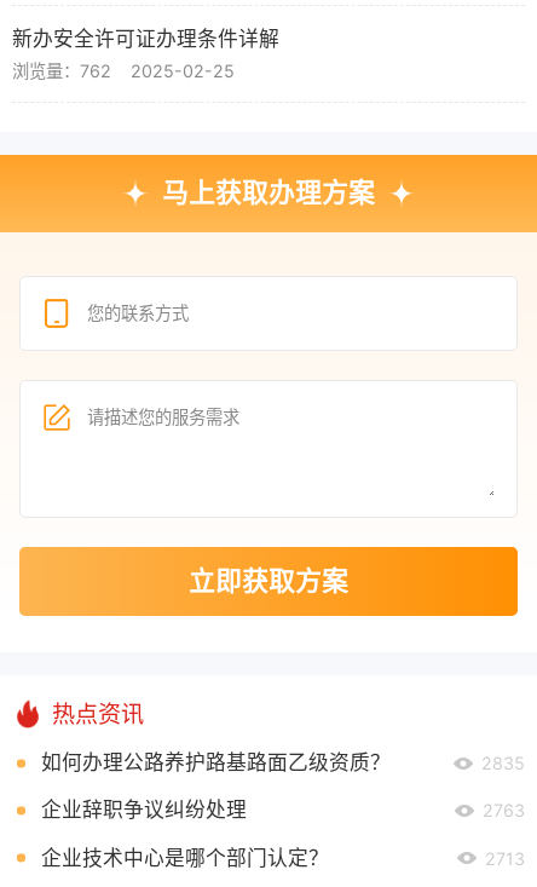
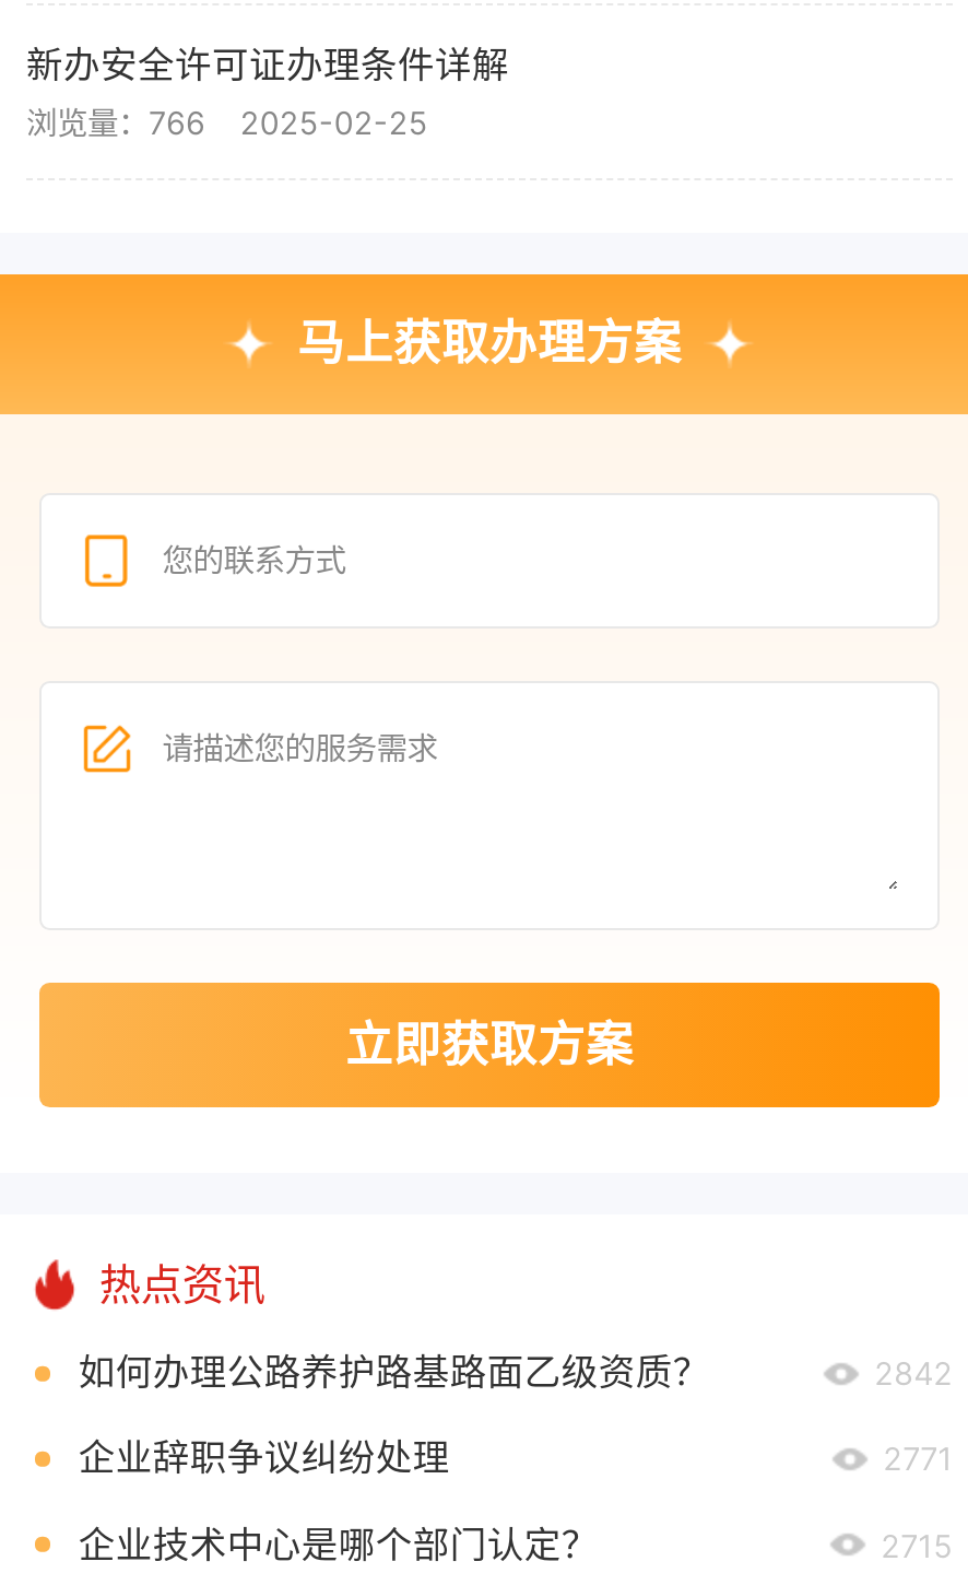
- 浏览量：762 2025-02-25
+ 浏览量：766 2025-02-25

- 2835
+ 2842

- 2763
+ 2771

- 2713
+ 2715
